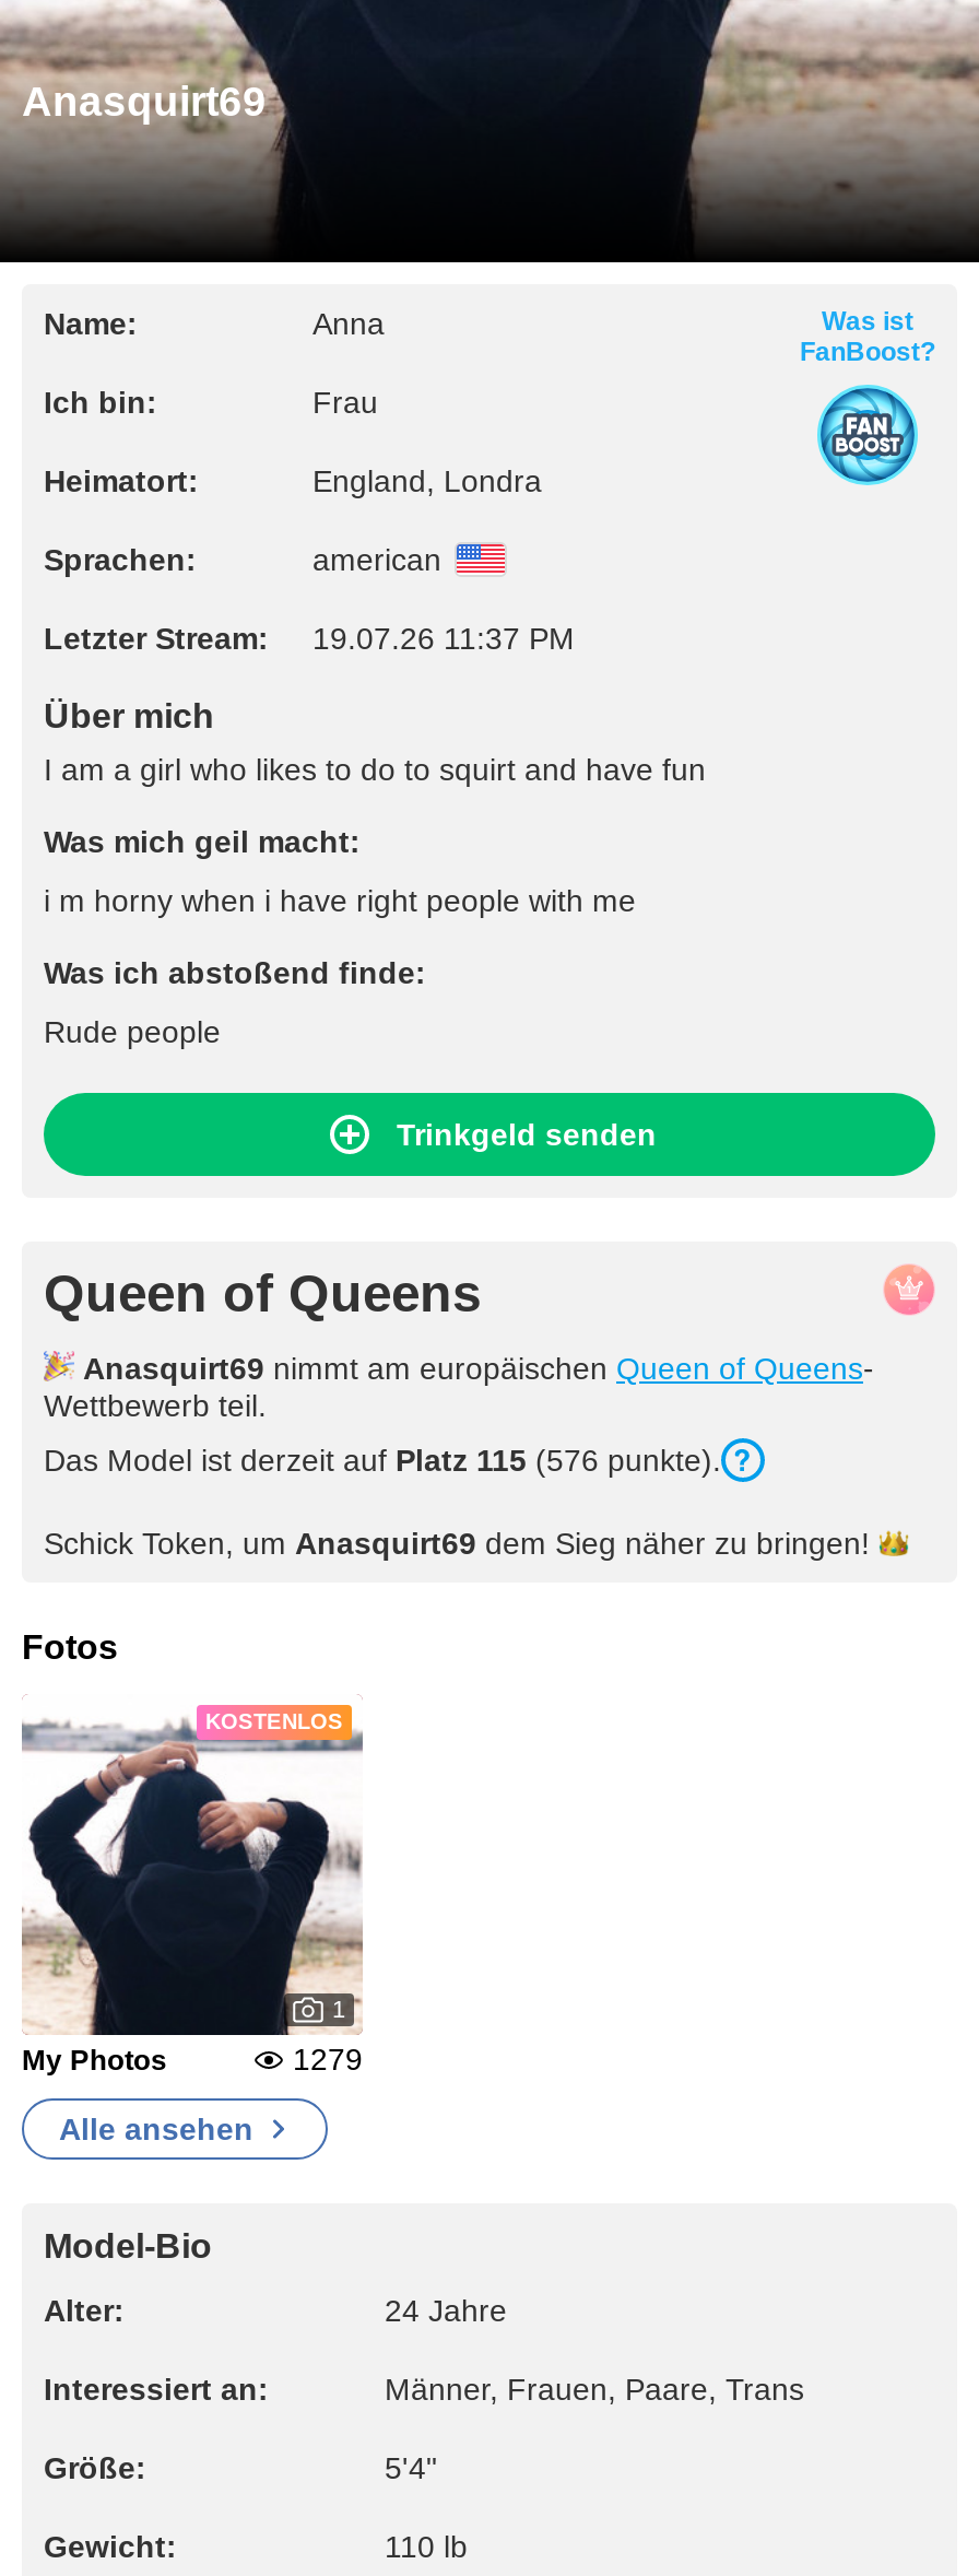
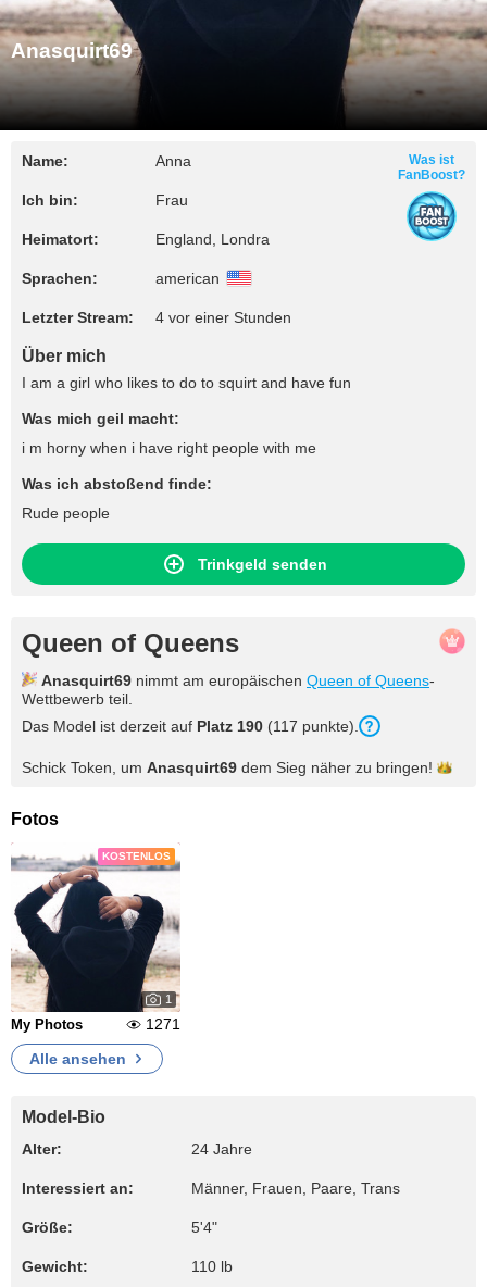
- 19.07.26 11:37 PM
+ 4 vor einer Stunden

- Das Model ist derzeit auf Platz 115 (576 punkte).
+ Das Model ist derzeit auf Platz 190 (117 punkte).

- 1279
+ 1271
